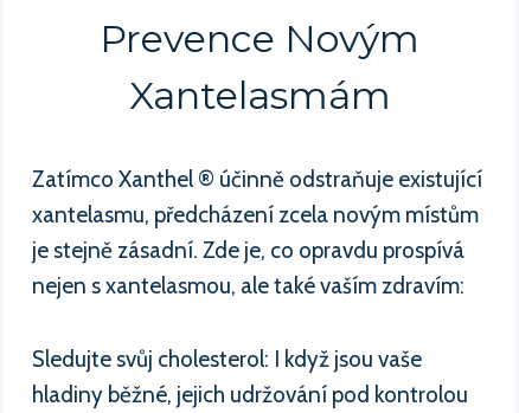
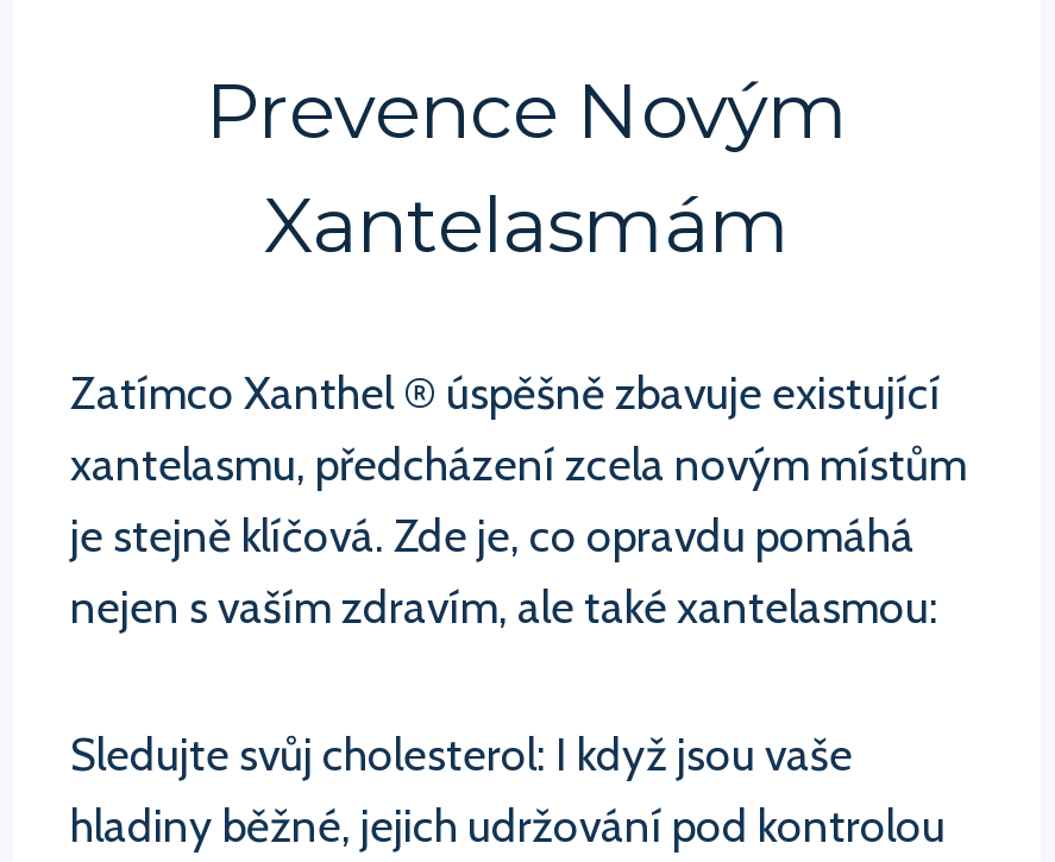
- Zatímco Xanthel ® účinně odstraňuje existující
+ Zatímco Xanthel ® úspěšně zbavuje existující

- je stejně zásadní. Zde je, co opravdu prospívá
+ je stejně klíčová. Zde je, co opravdu pomáhá

- nejen s xantelasmou, ale také vaším zdravím:
+ nejen s vaším zdravím, ale také xantelasmou:
